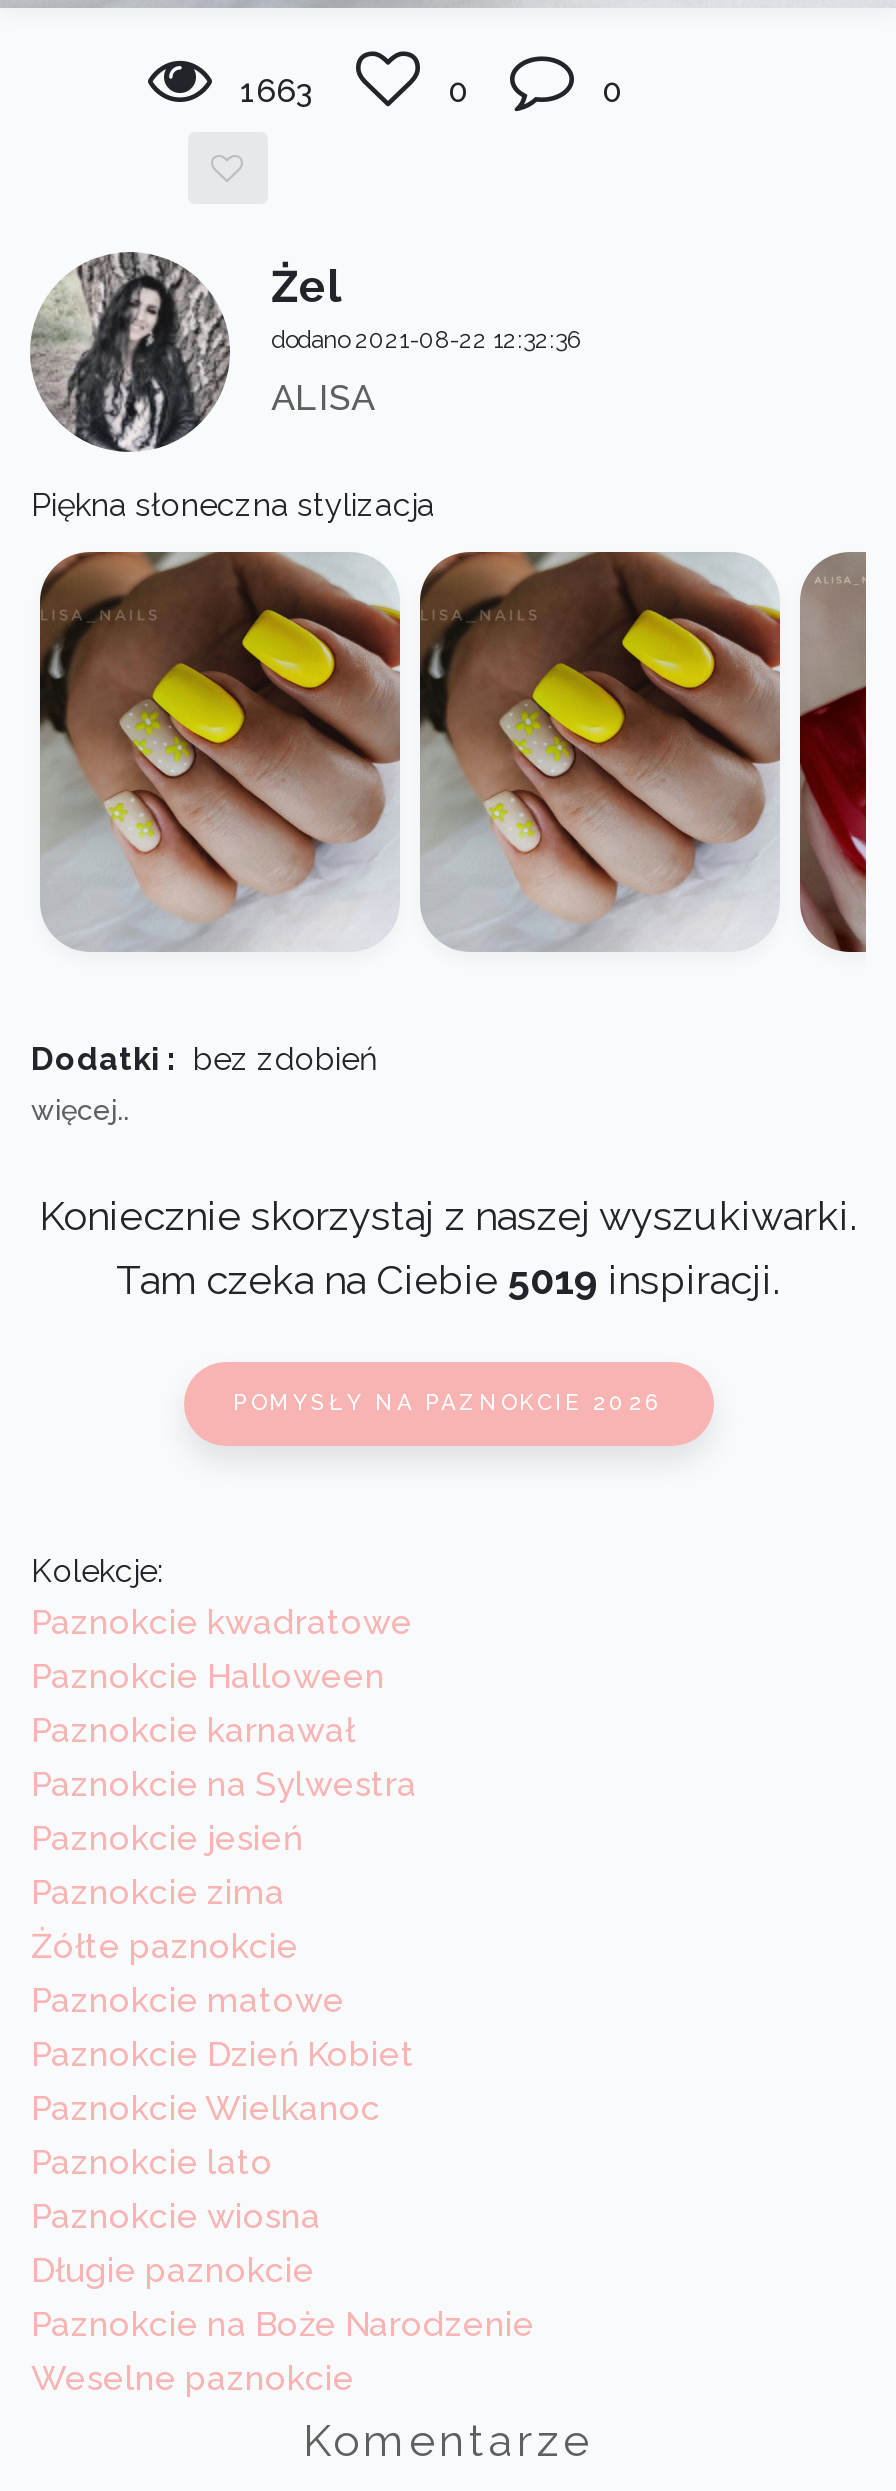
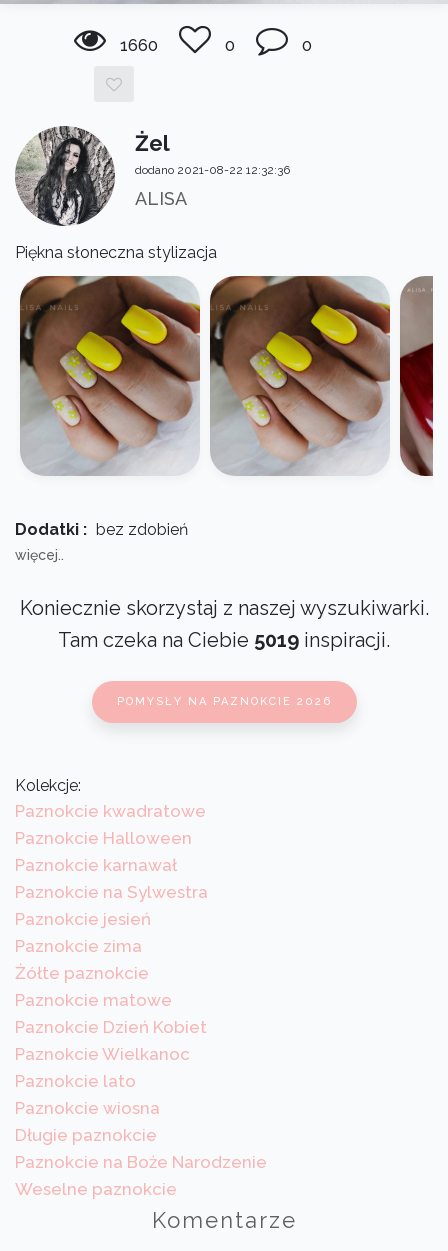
- 1663
+ 1660
